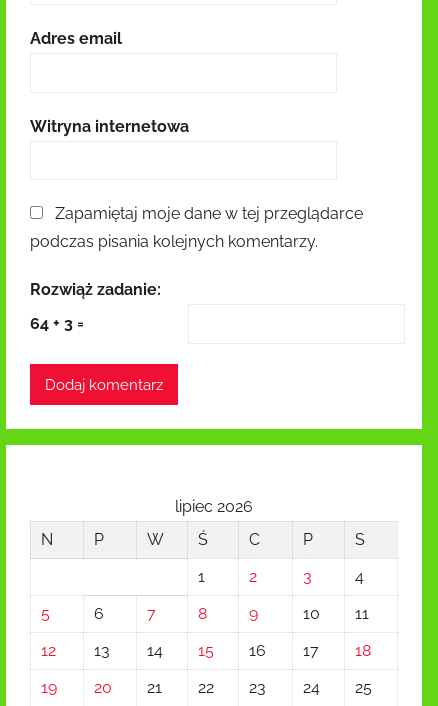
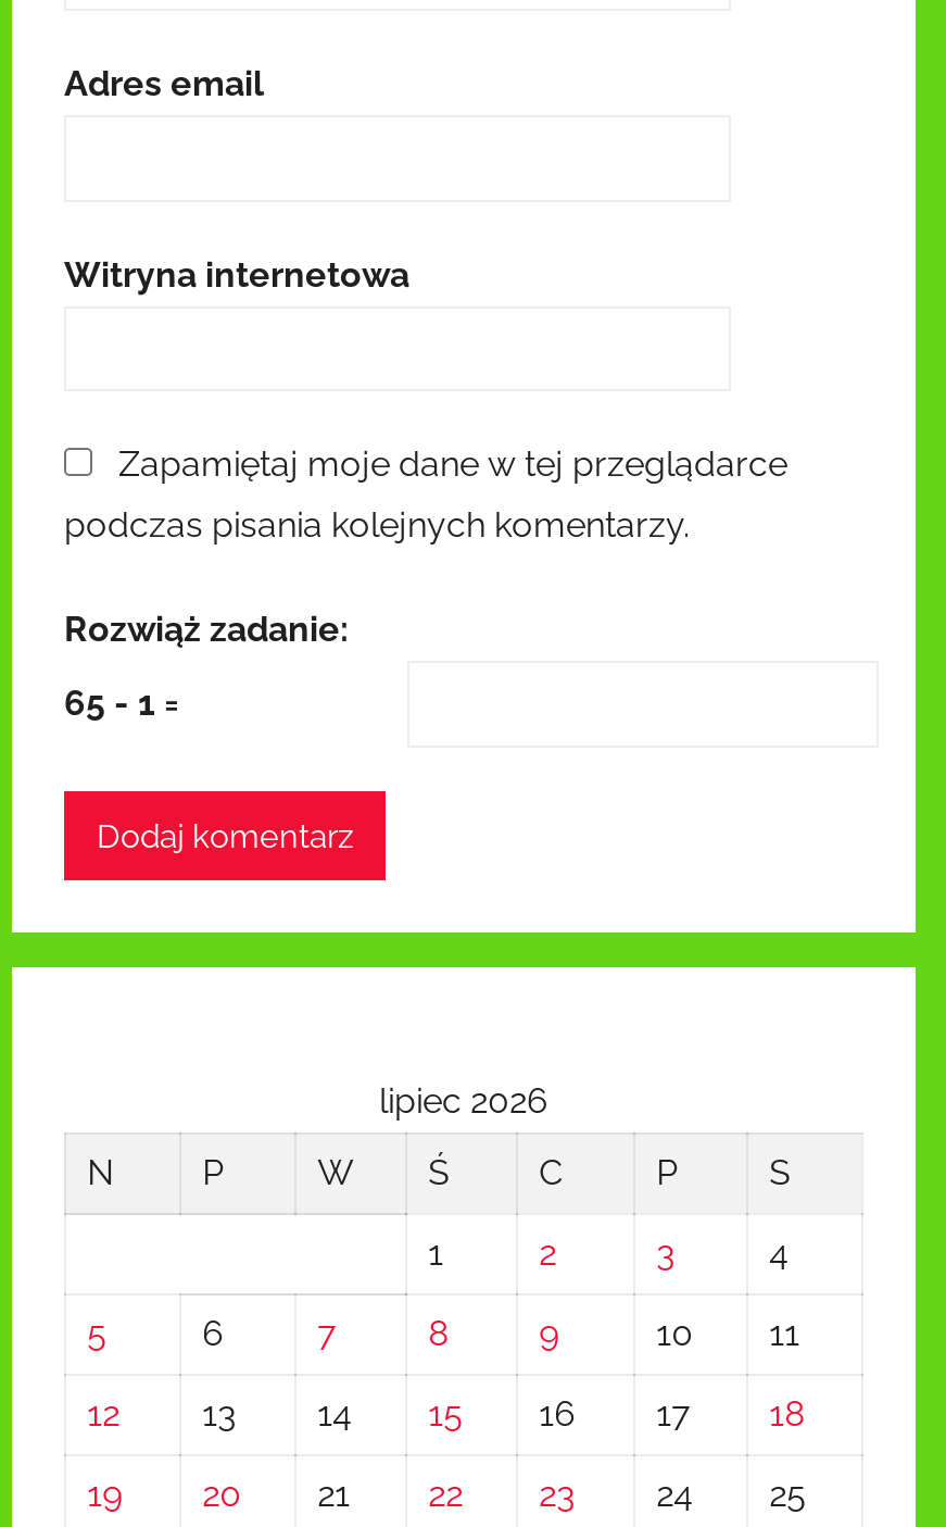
- 64 + 3 =
+ 65 - 1 =
